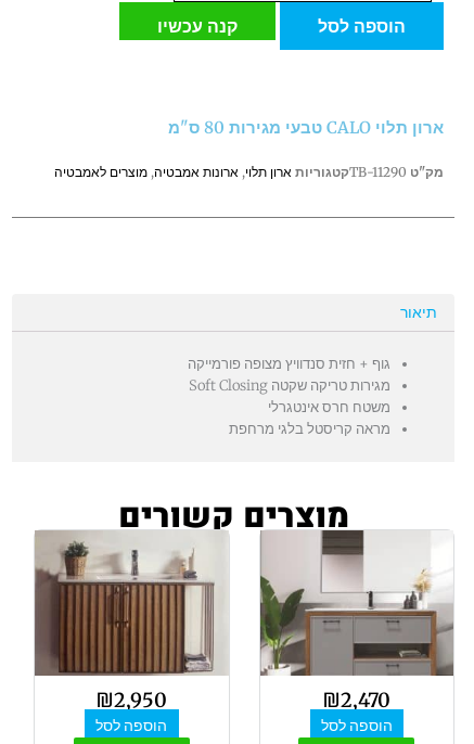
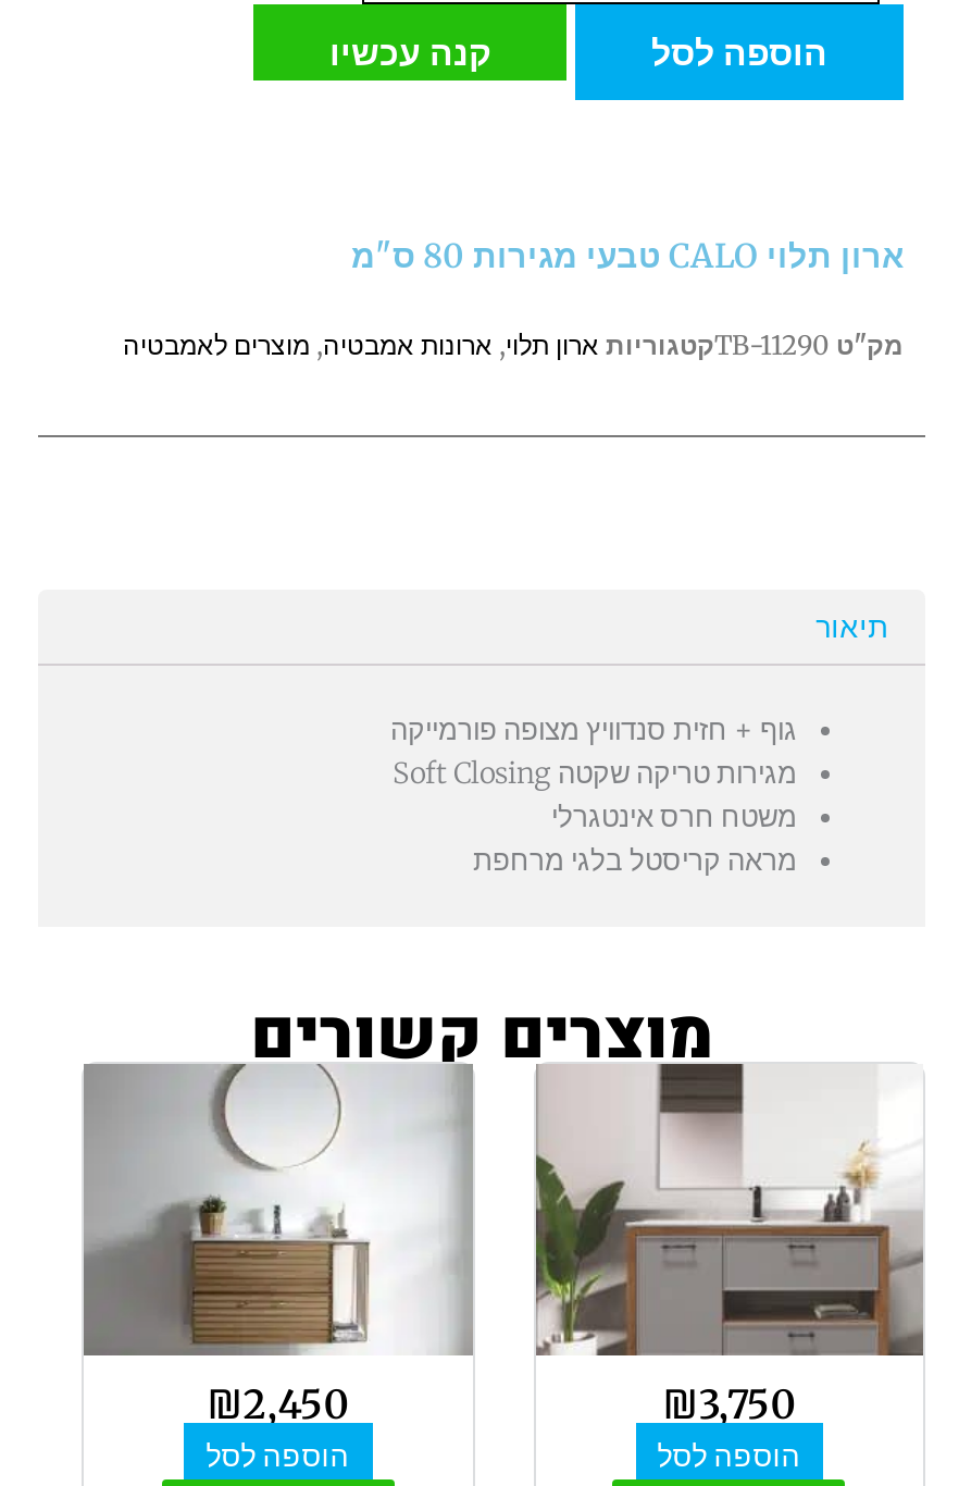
- [image]
- ₪2,950
+ [image]
+ ₪2,450

- ₪2,470
+ ₪3,750
